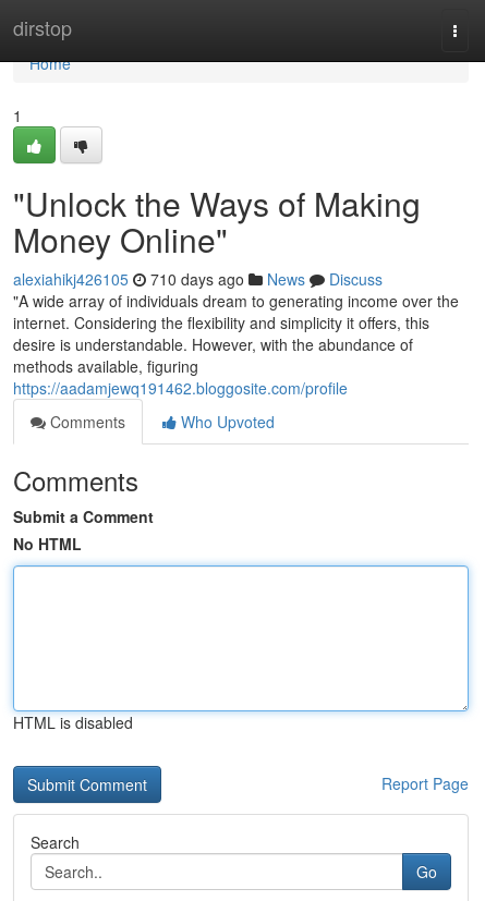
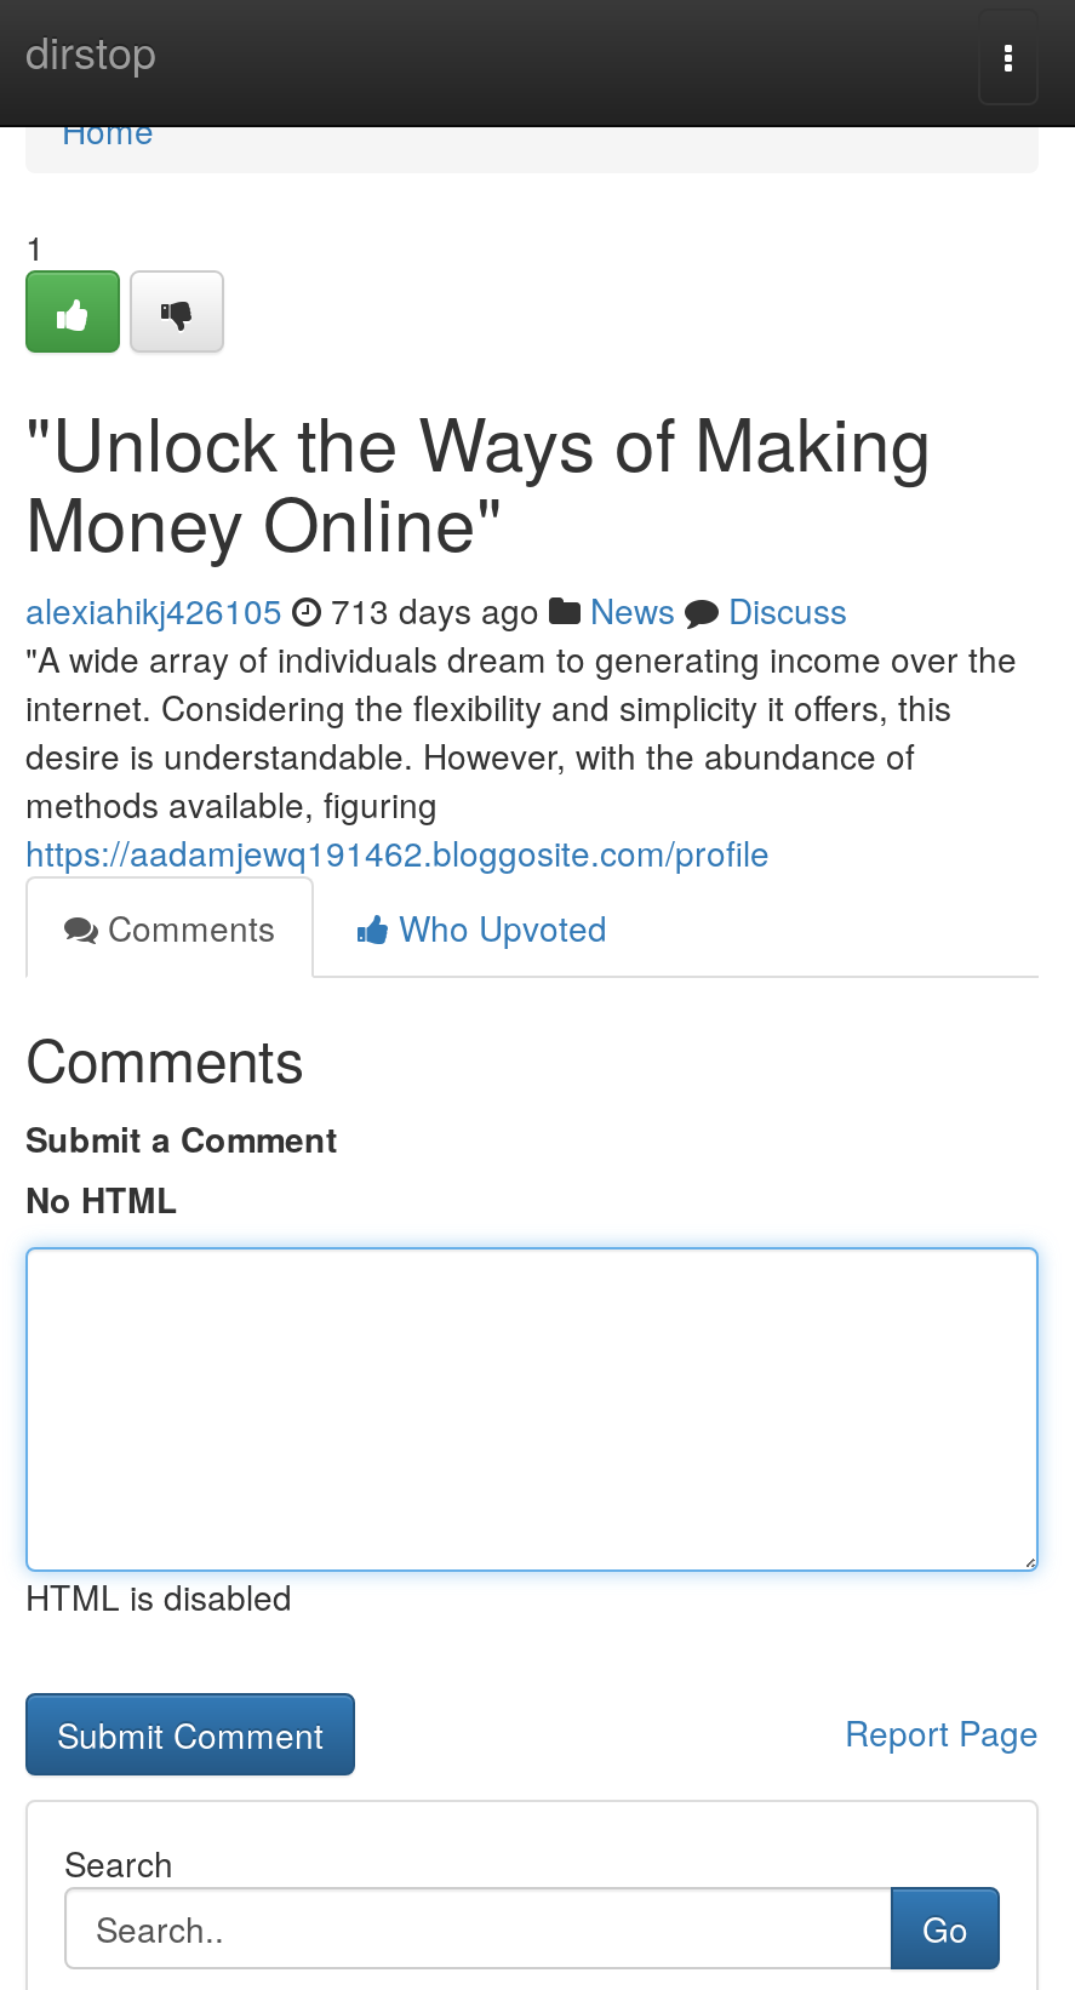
- alexiahikj426105 710 days ago News Discuss
+ alexiahikj426105 713 days ago News Discuss
